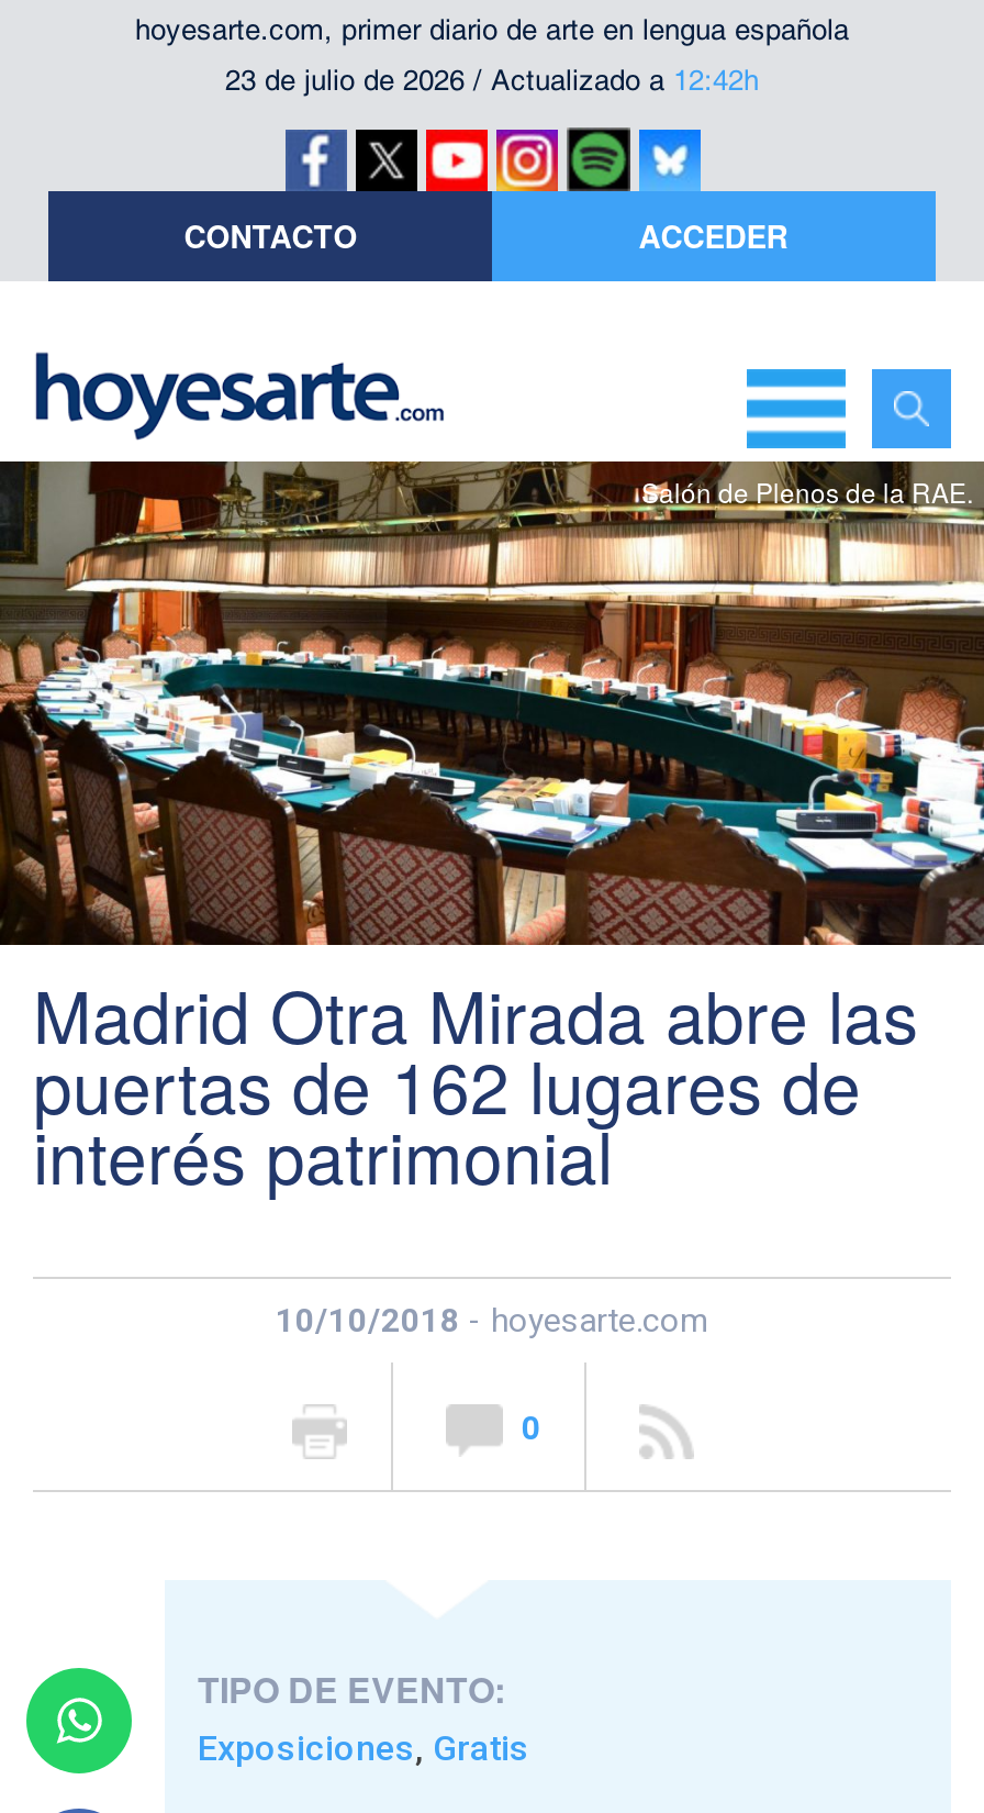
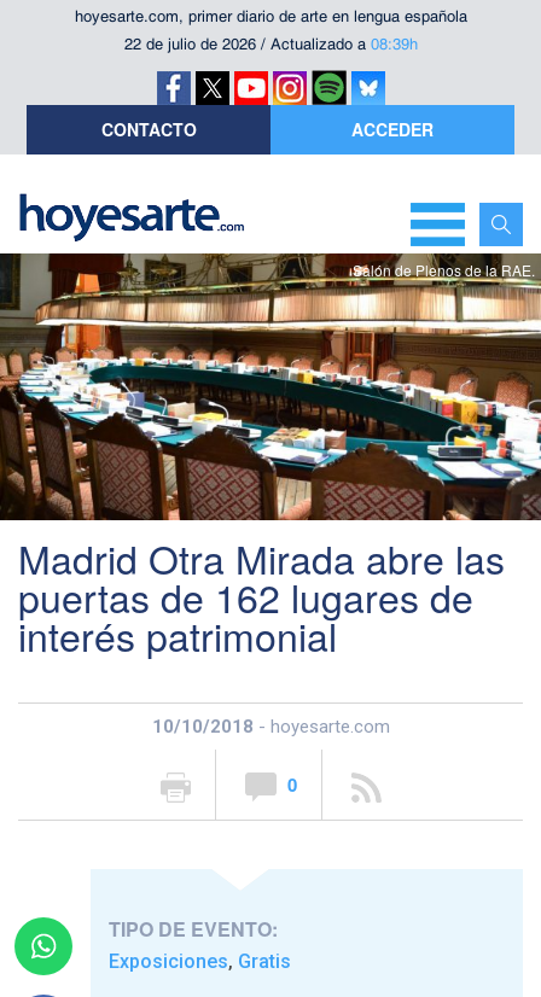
- 23 de julio de 2026 / Actualizado a 12:42h
+ 22 de julio de 2026 / Actualizado a 08:39h
